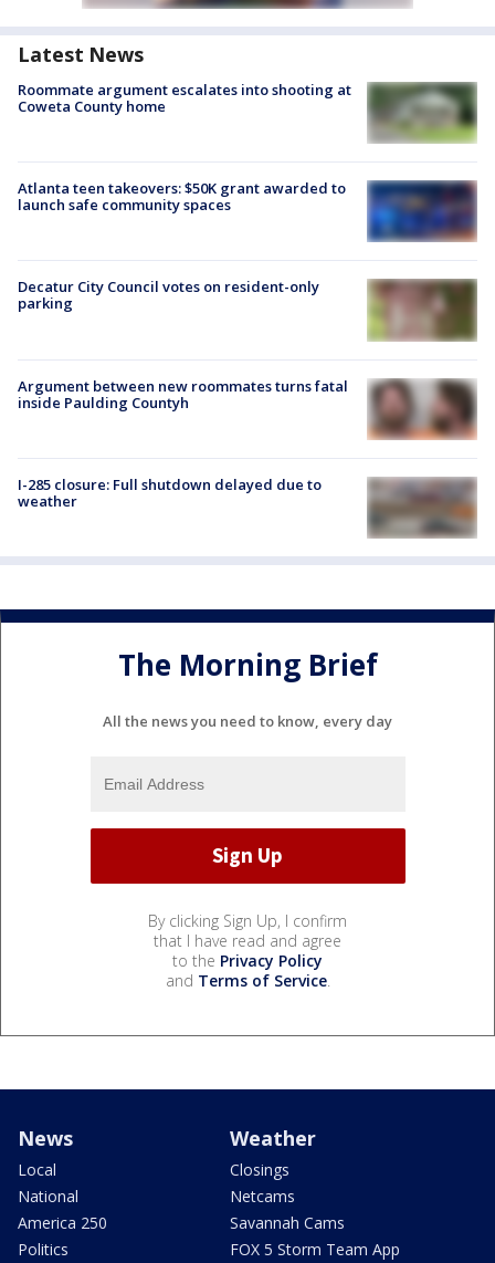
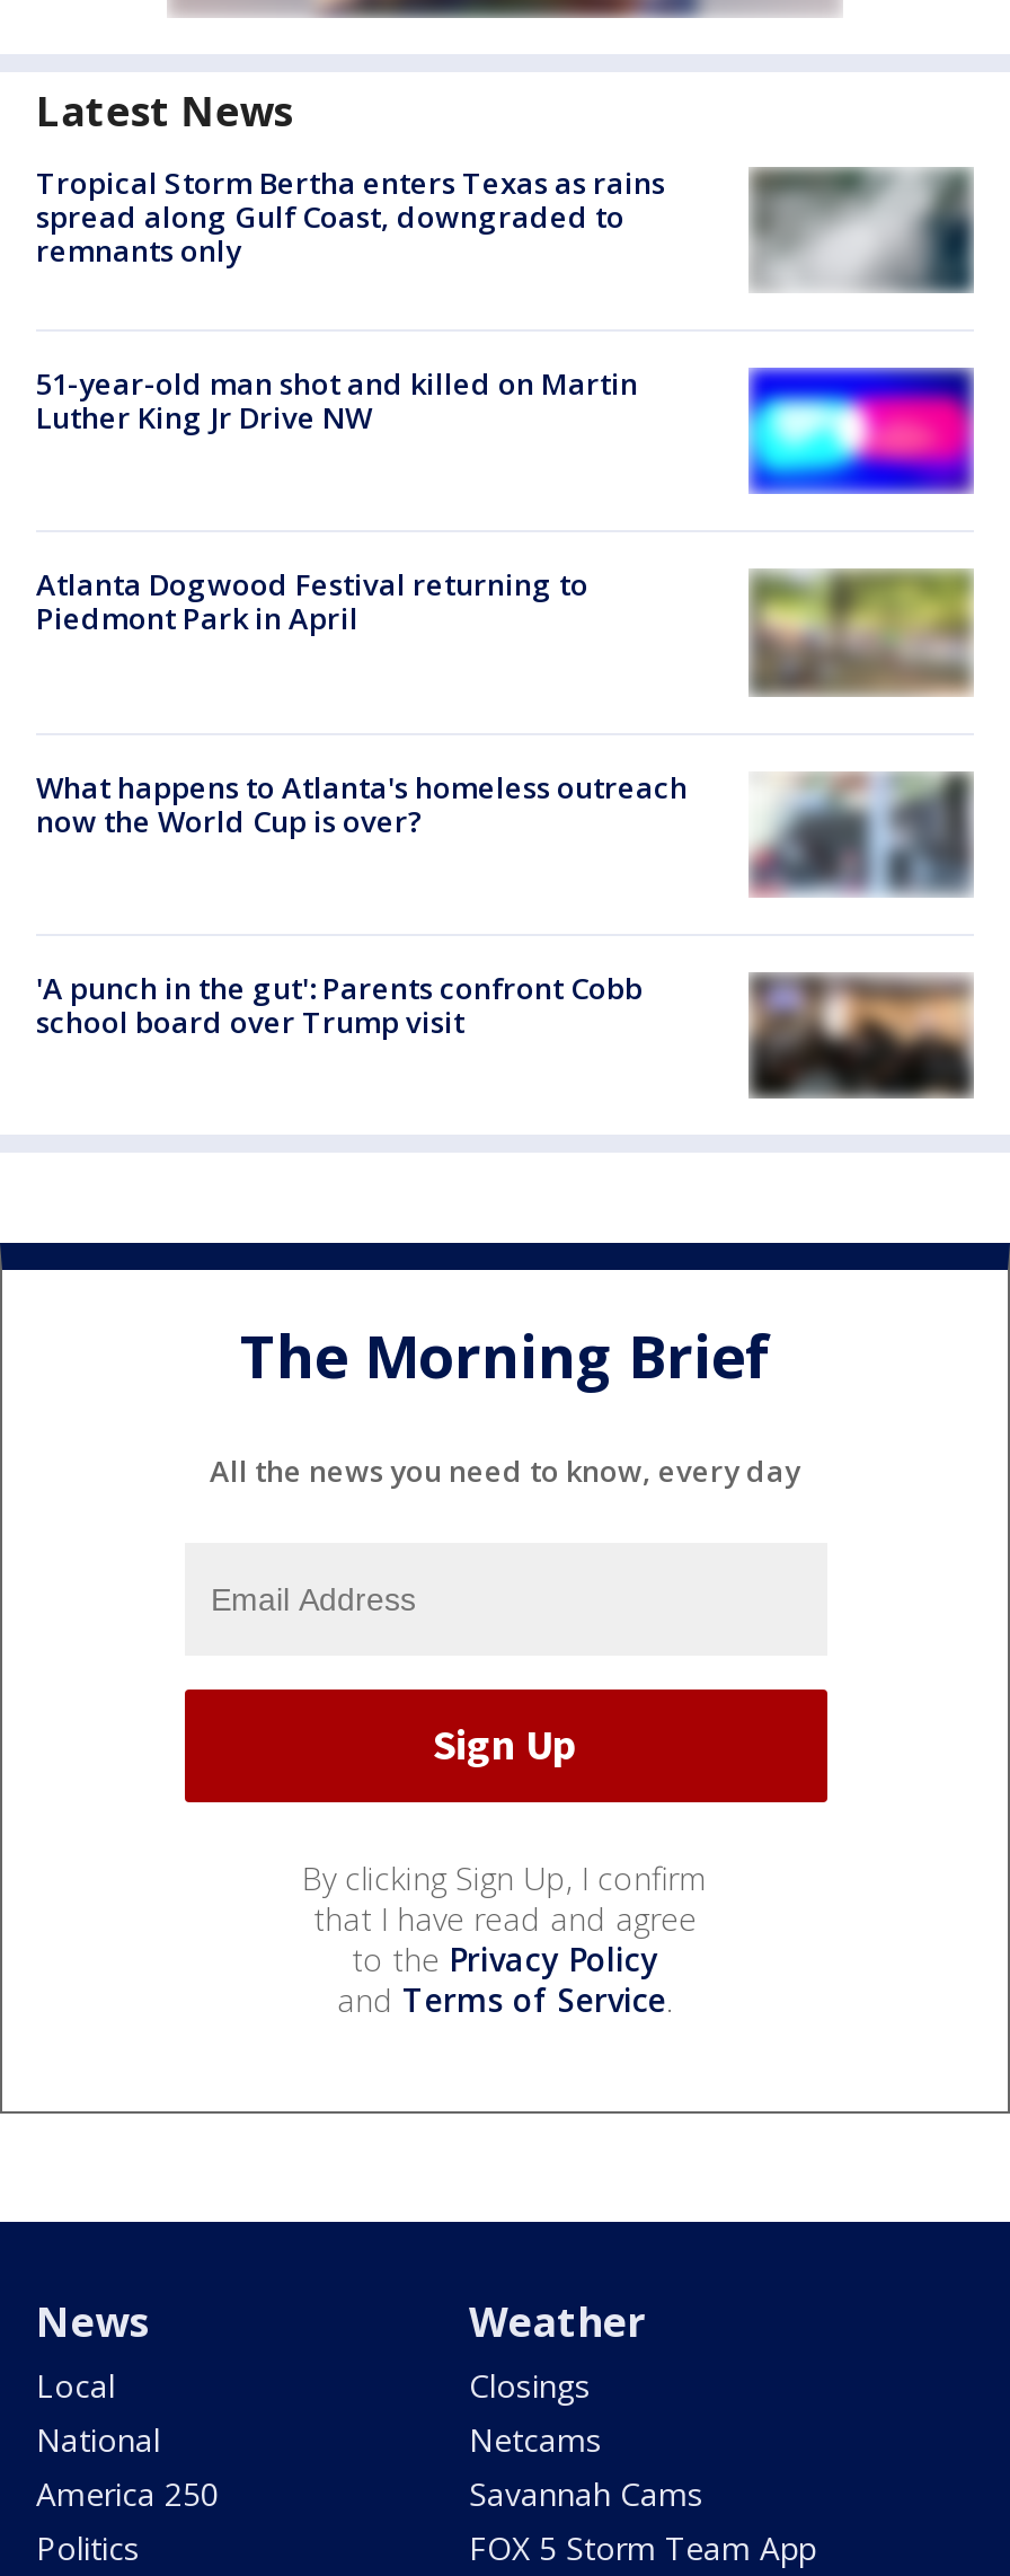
- Roommate argument escalates into shooting at
- Coweta County home
+ Tropical Storm Bertha enters Texas as rains
+ spread along Gulf Coast, downgraded to
+ remnants only

- [image]
+ [image]

- Atlanta teen takeovers: $50K grant awarded to
- launch safe community spaces
+ 51-year-old man shot and killed on Martin
+ Luther King Jr Drive NW

- [image]
+ [image]

- Decatur City Council votes on resident-only
- parking
+ Atlanta Dogwood Festival returning to
+ Piedmont Park in April

- [image]
+ [image]

- [image]
- Argument between new roommates turns fatal
- inside Paulding Countyh
+ [image]
+ What happens to Atlanta's homeless outreach
+ now the World Cup is over?

- I-285 closure: Full shutdown delayed due to
- weather
+ 'A punch in the gut': Parents confront Cobb
+ school board over Trump visit

- [image]
+ [image]
